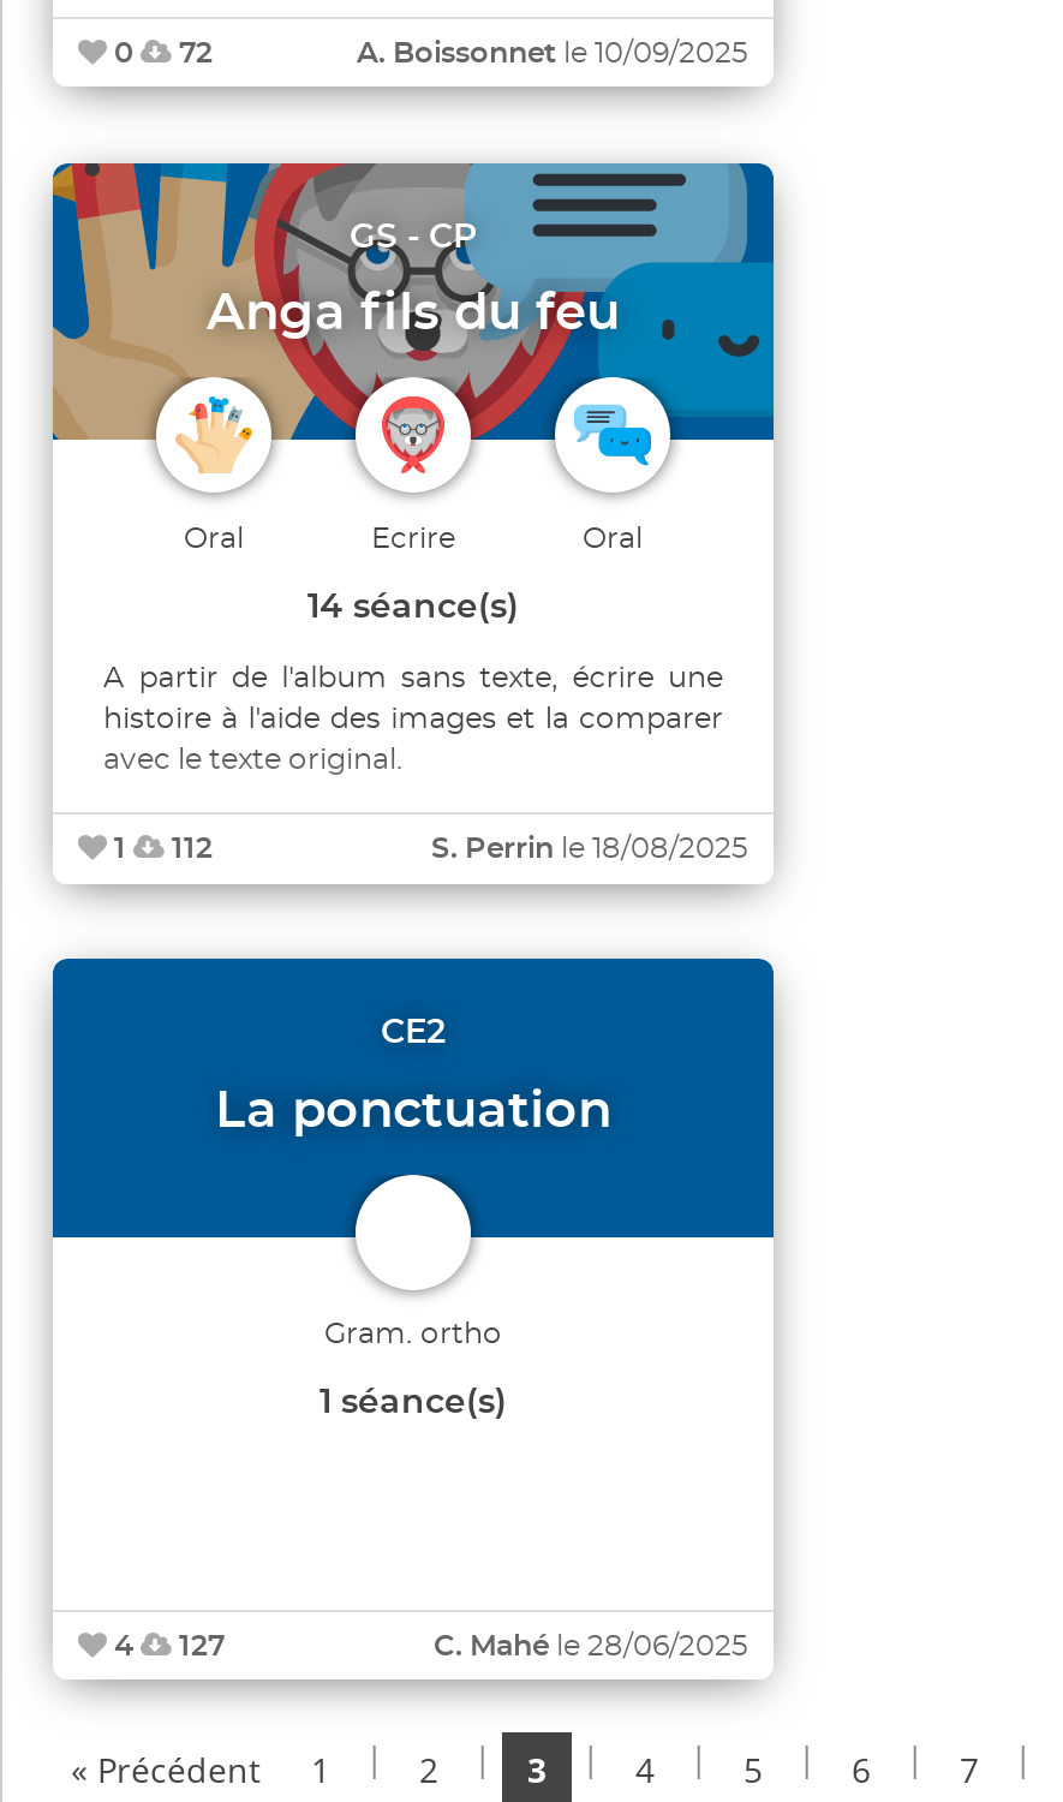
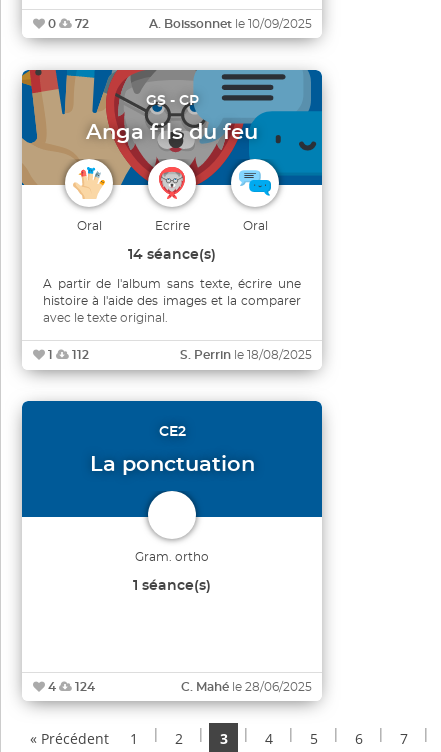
- 4 127
+ 4 124
